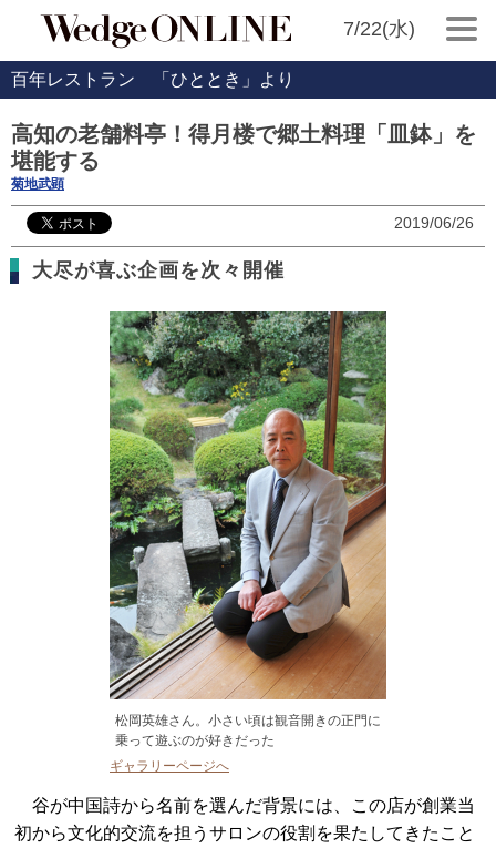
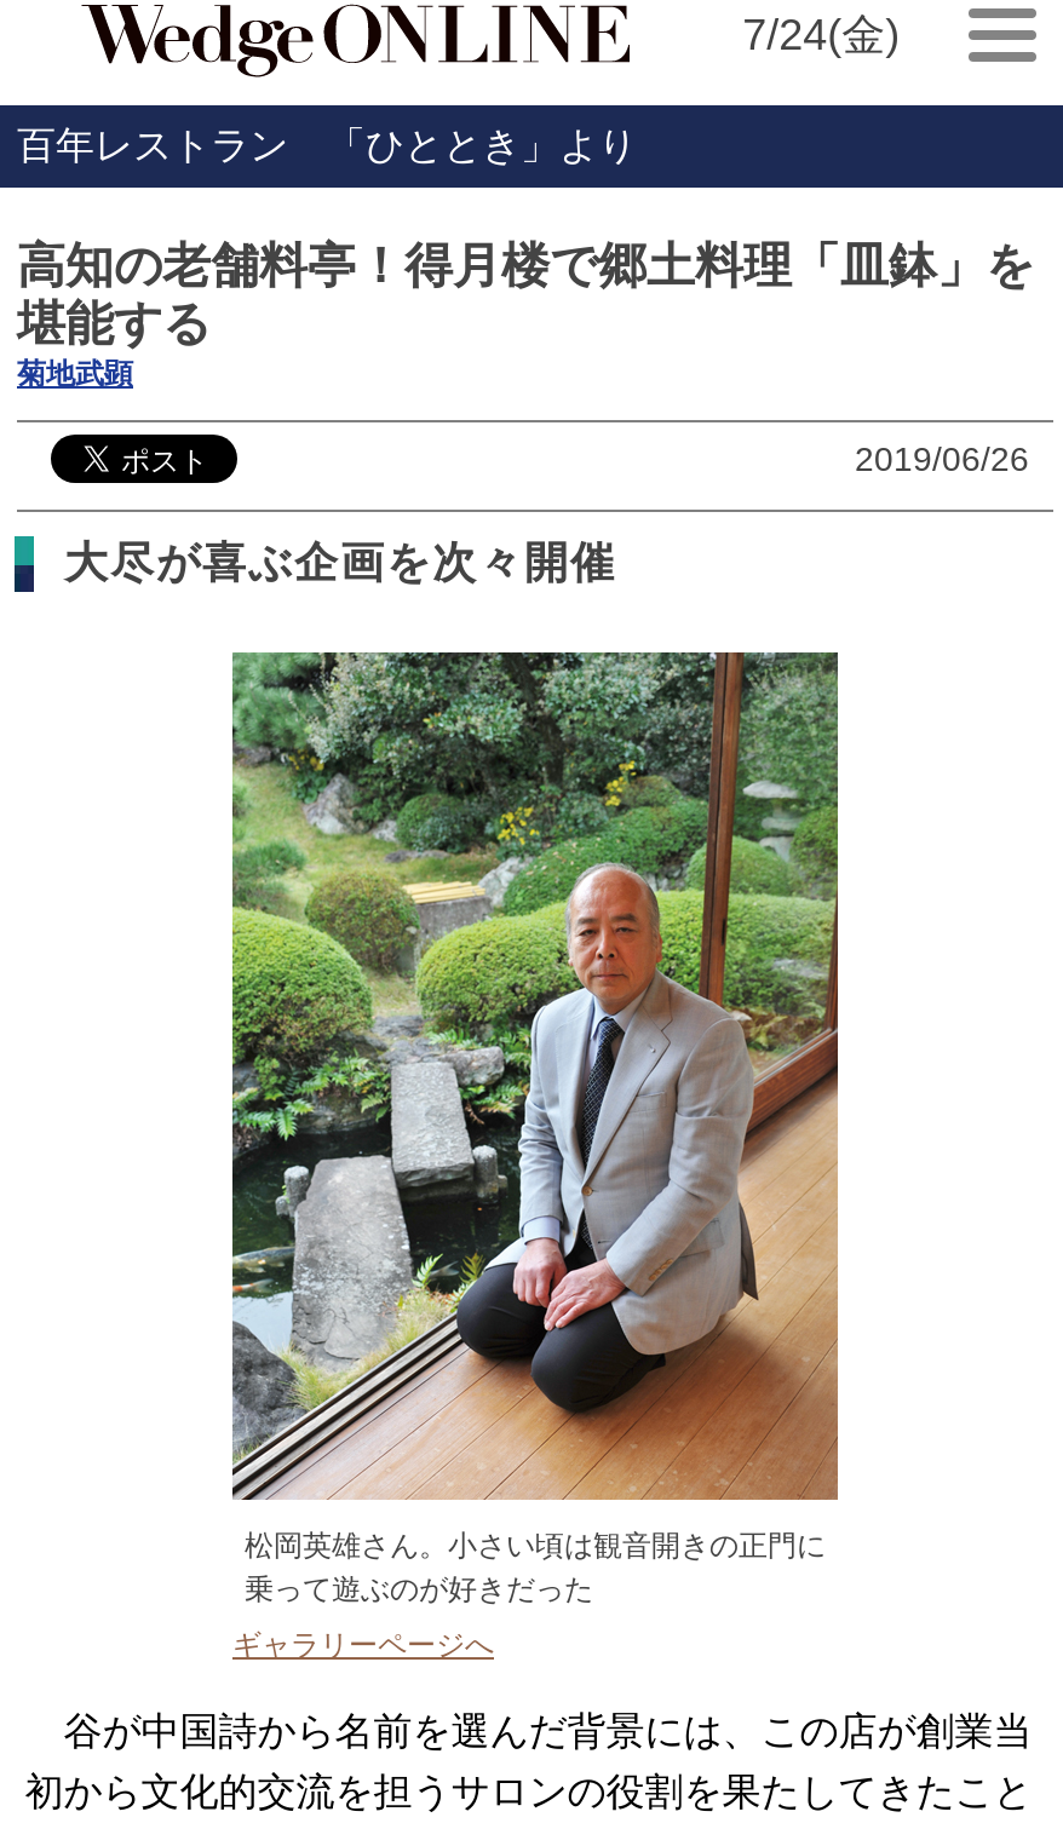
- 7/22(水)
+ 7/24(金)
